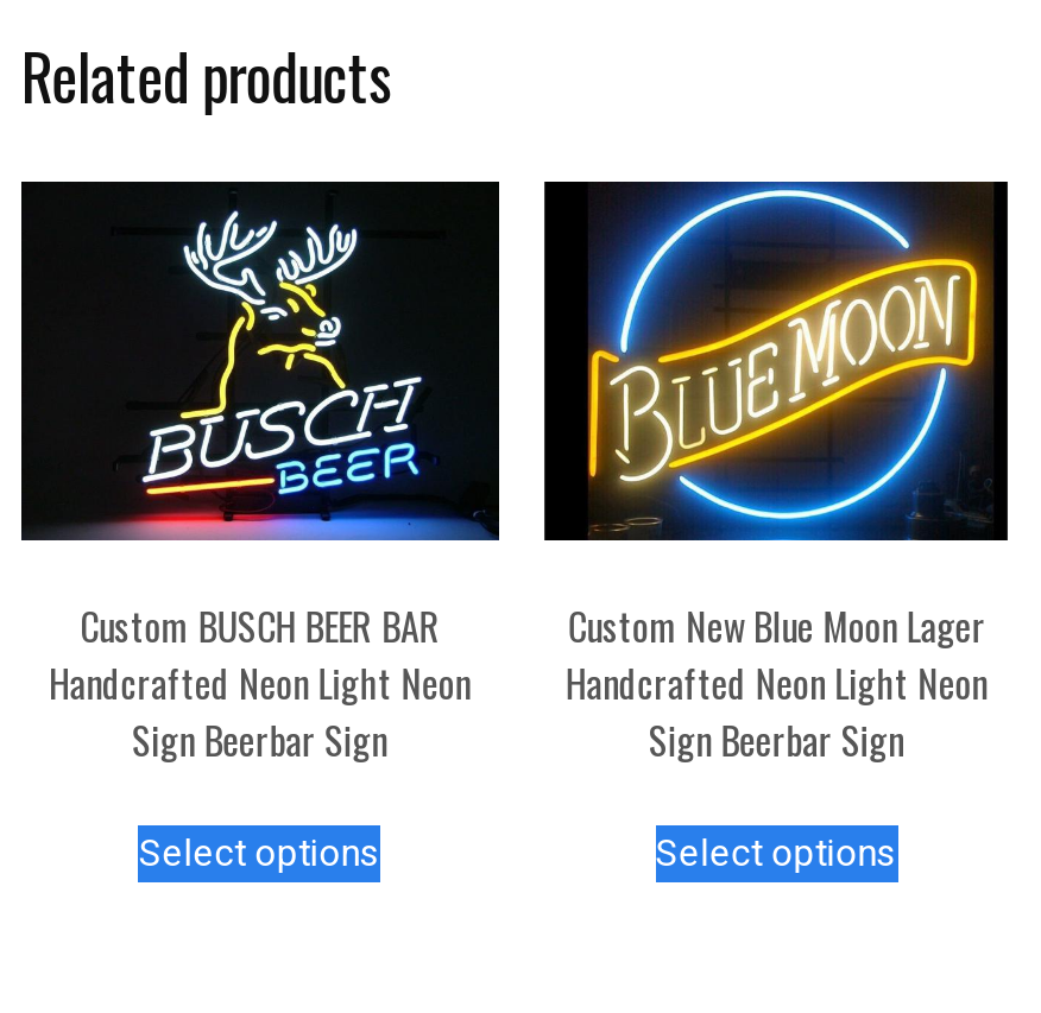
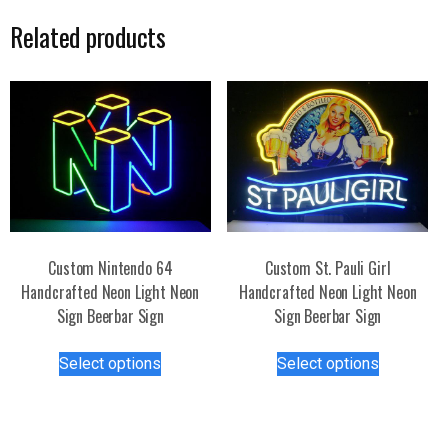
- [image]
- Custom New Blue Moon Lager
+ [image]
+ Custom St. Pauli Girl

- [image]
- Custom BUSCH BEER BAR
+ [image]
+ Custom Nintendo 64
